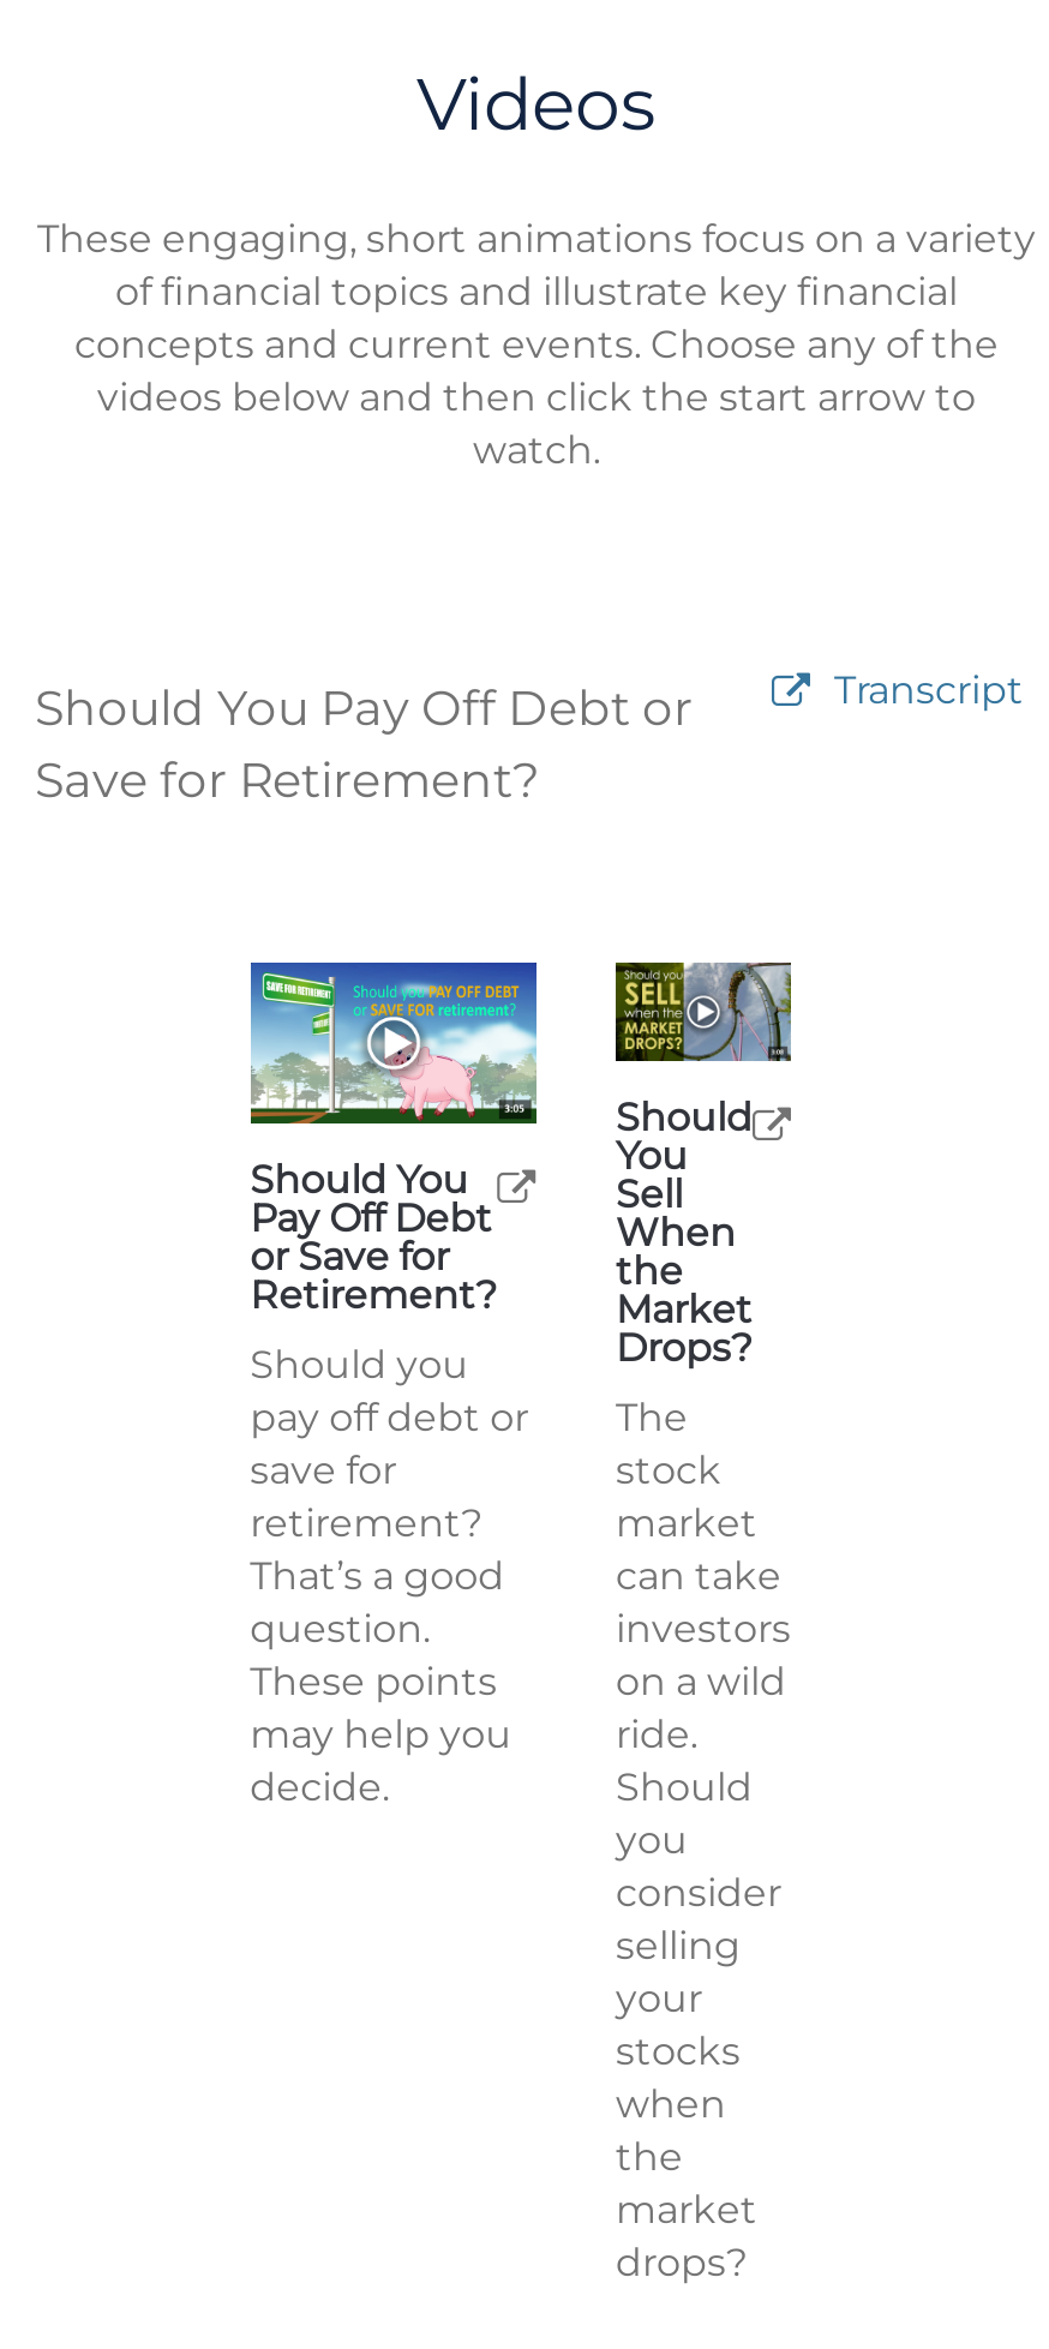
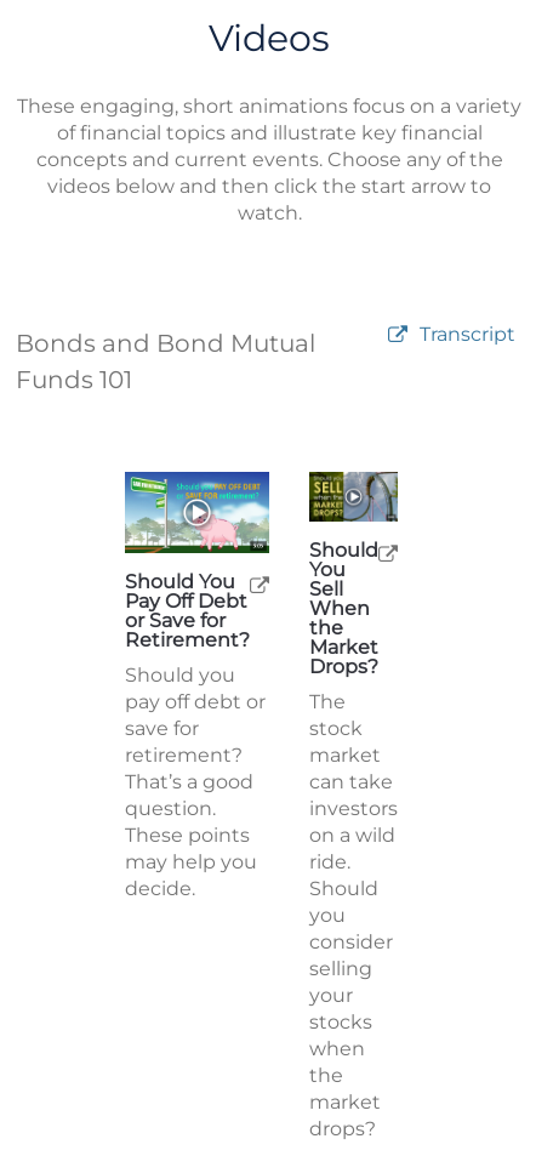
- Should You Pay Off Debt or
- Save for Retirement?
+ Bonds and Bond Mutual
+ Funds 101
